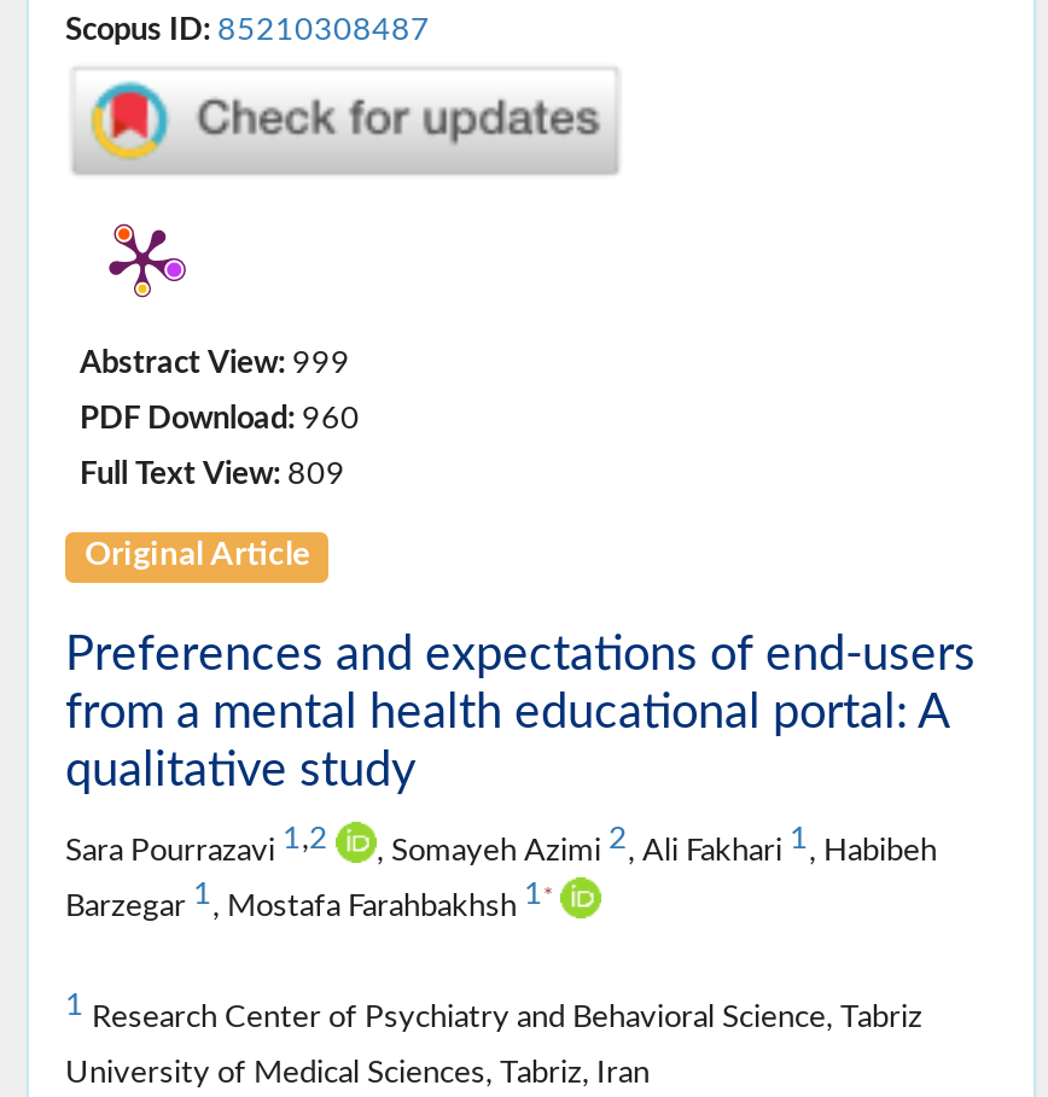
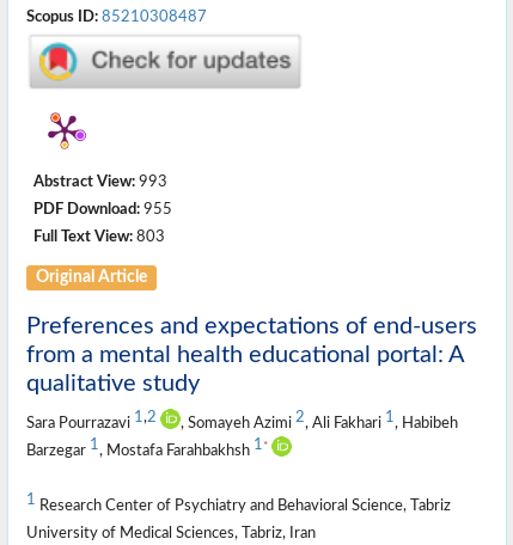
- Abstract View: 999
+ Abstract View: 993

- PDF Download: 960
+ PDF Download: 955

- Full Text View: 809
+ Full Text View: 803
